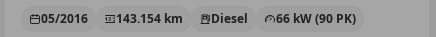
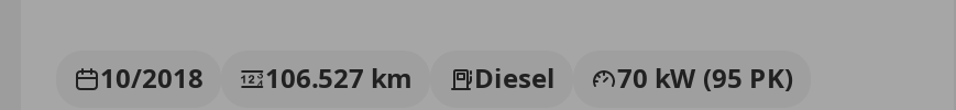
- 05/2016
+ 10/2018

- 143.154 km
+ 106.527 km

- 66 kW (90 PK)
+ 70 kW (95 PK)
